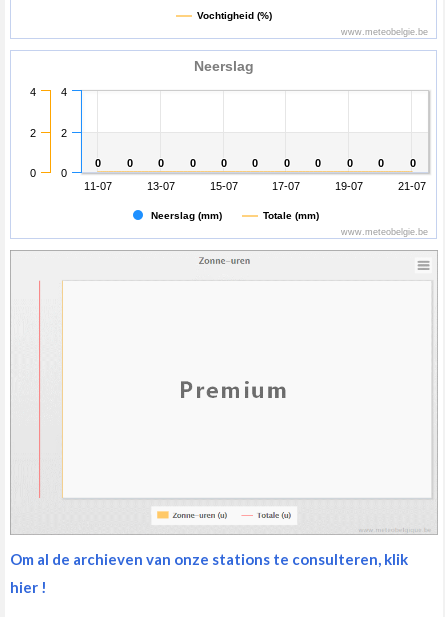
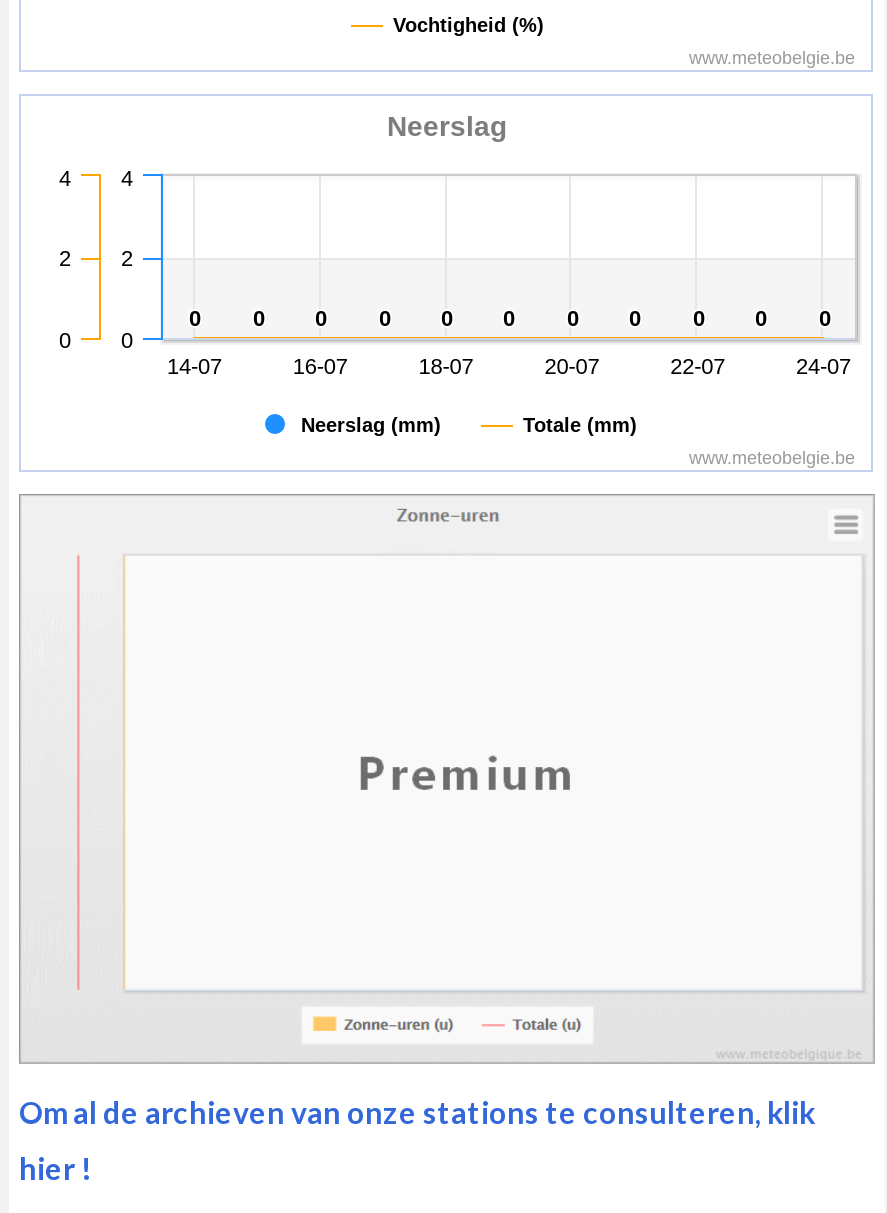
- 11-07
+ 14-07

- 13-07
+ 16-07

- 15-07
+ 18-07

- 17-07
+ 20-07

- 19-07
+ 22-07

- 21-07
+ 24-07
